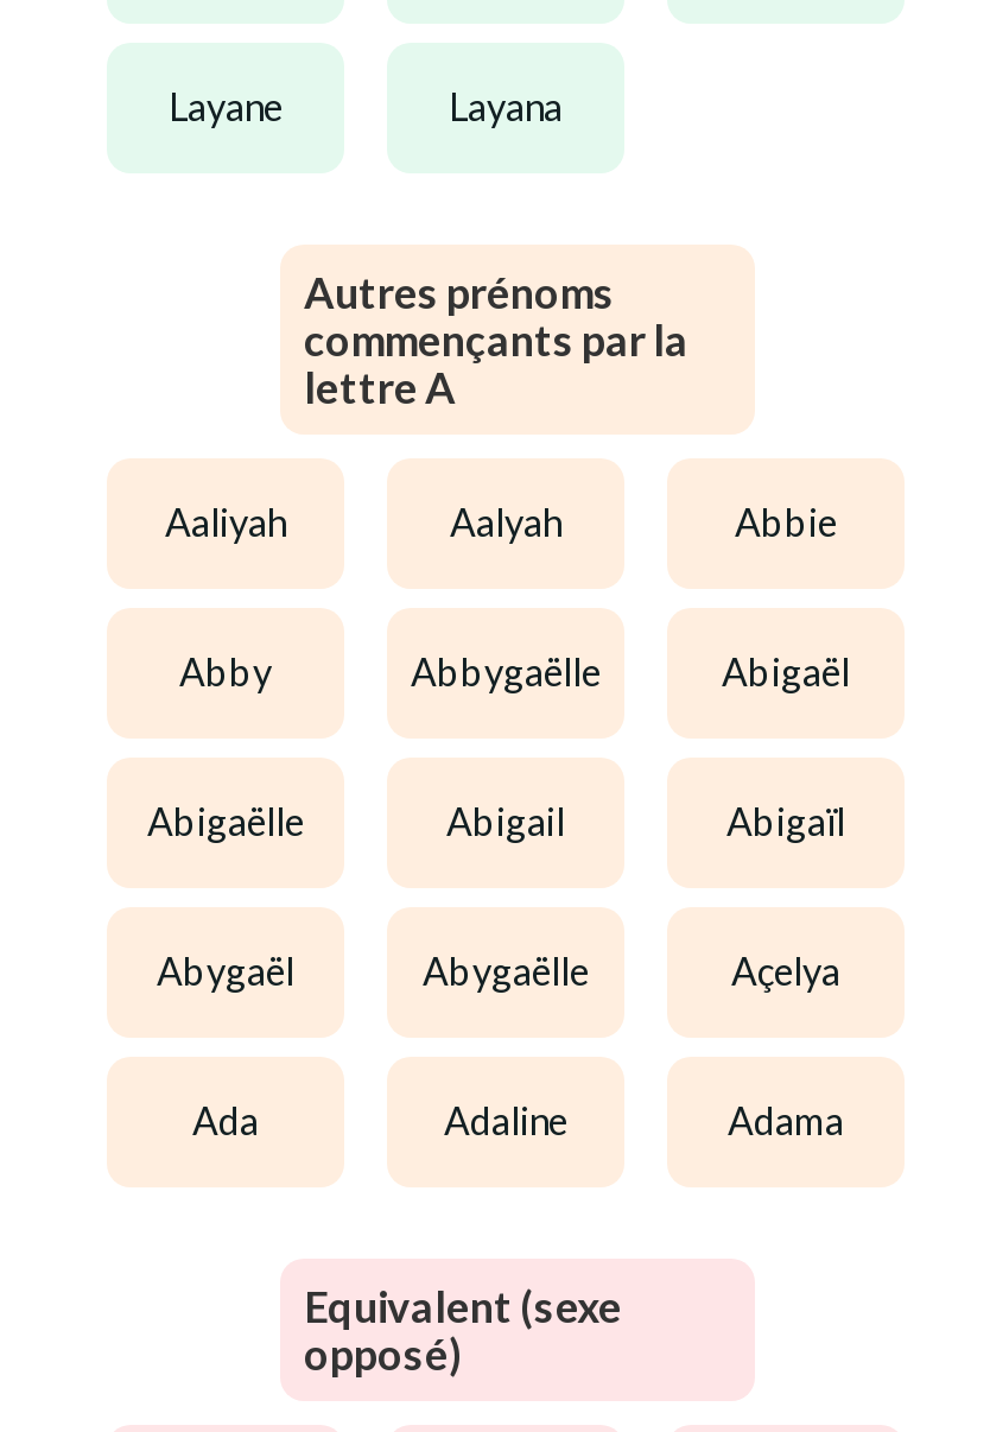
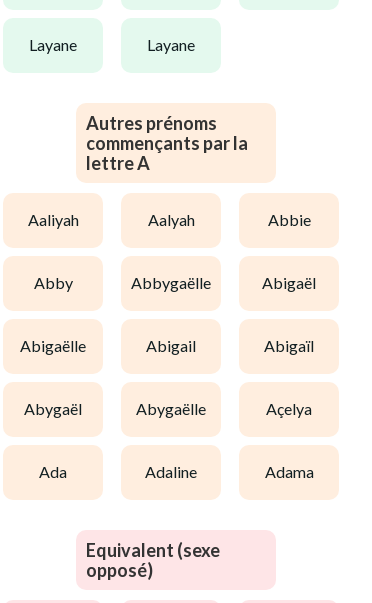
- layana
+ layane
